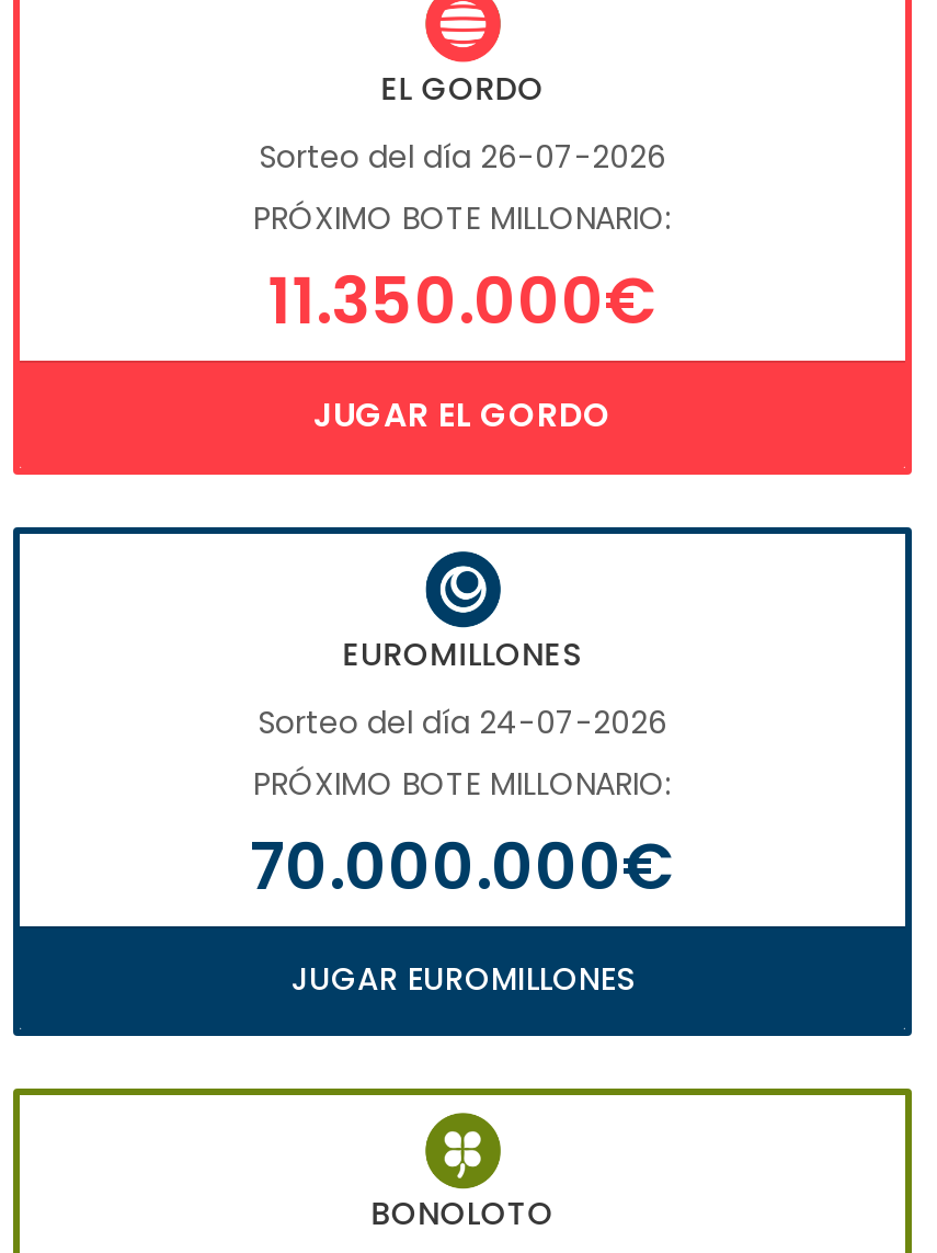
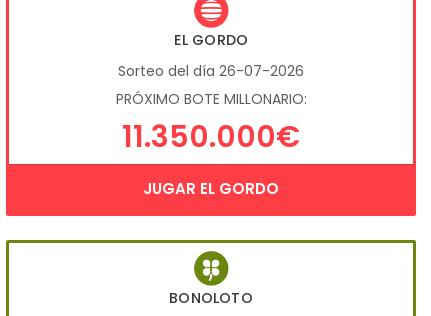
- [image]
- EUROMILLONES
- Sorteo del día 24-07-2026
- PRÓXIMO BOTE MILLONARIO:
- 70.000.000€
- JUGAR EUROMILLONES
